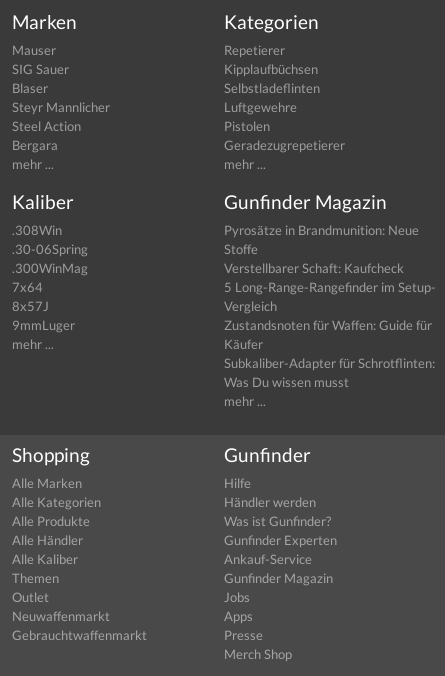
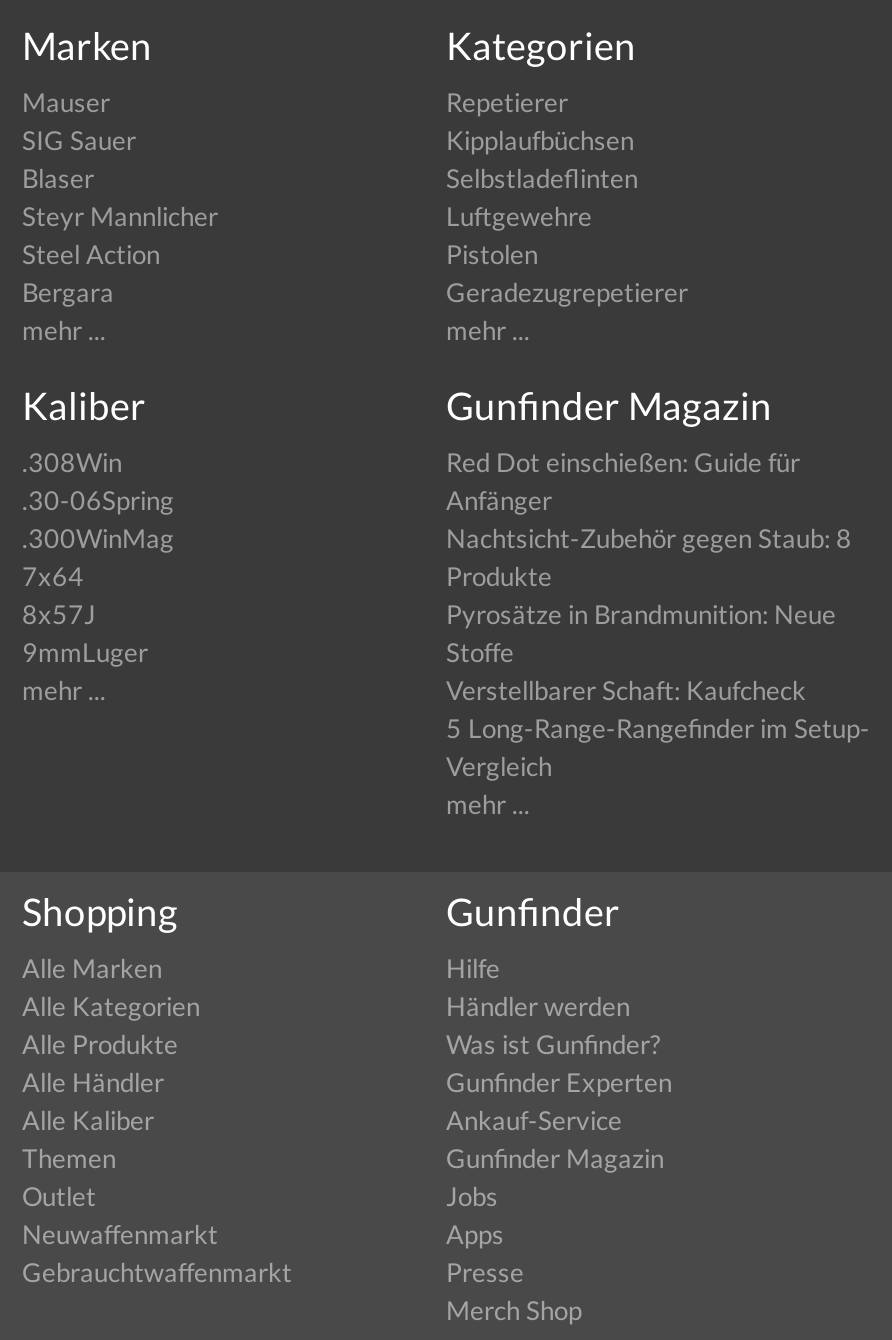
moved down: Pyrosätze in Brandmunition: Neue | Stoffe | Verstellbarer Schaft: Kaufcheck | 5 Long-Range-Rangefinder im Setup- | Vergleich

+ Red Dot einschießen: Guide für
+ Anfänger
+ Nachtsicht-Zubehör gegen Staub: 8
+ Produkte

- Zustandsnoten für Waffen: Guide für
- Käufer
- Subkaliber-Adapter für Schrotflinten:
- Was Du wissen musst
